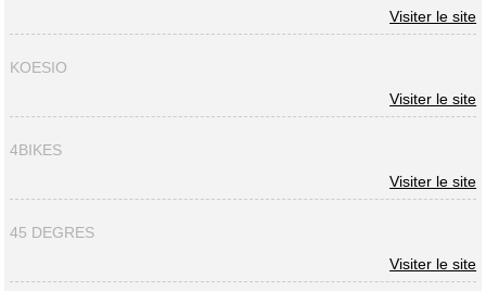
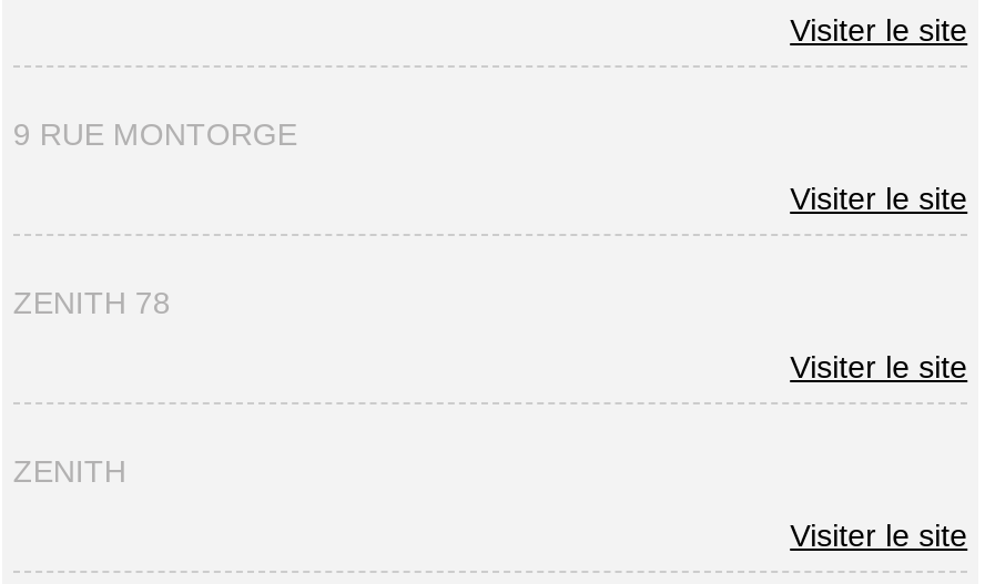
- KOESIO
+ 9 RUE MONTORGE

- 4BIKES
+ ZENITH 78

- 45 DEGRES
+ ZENITH
